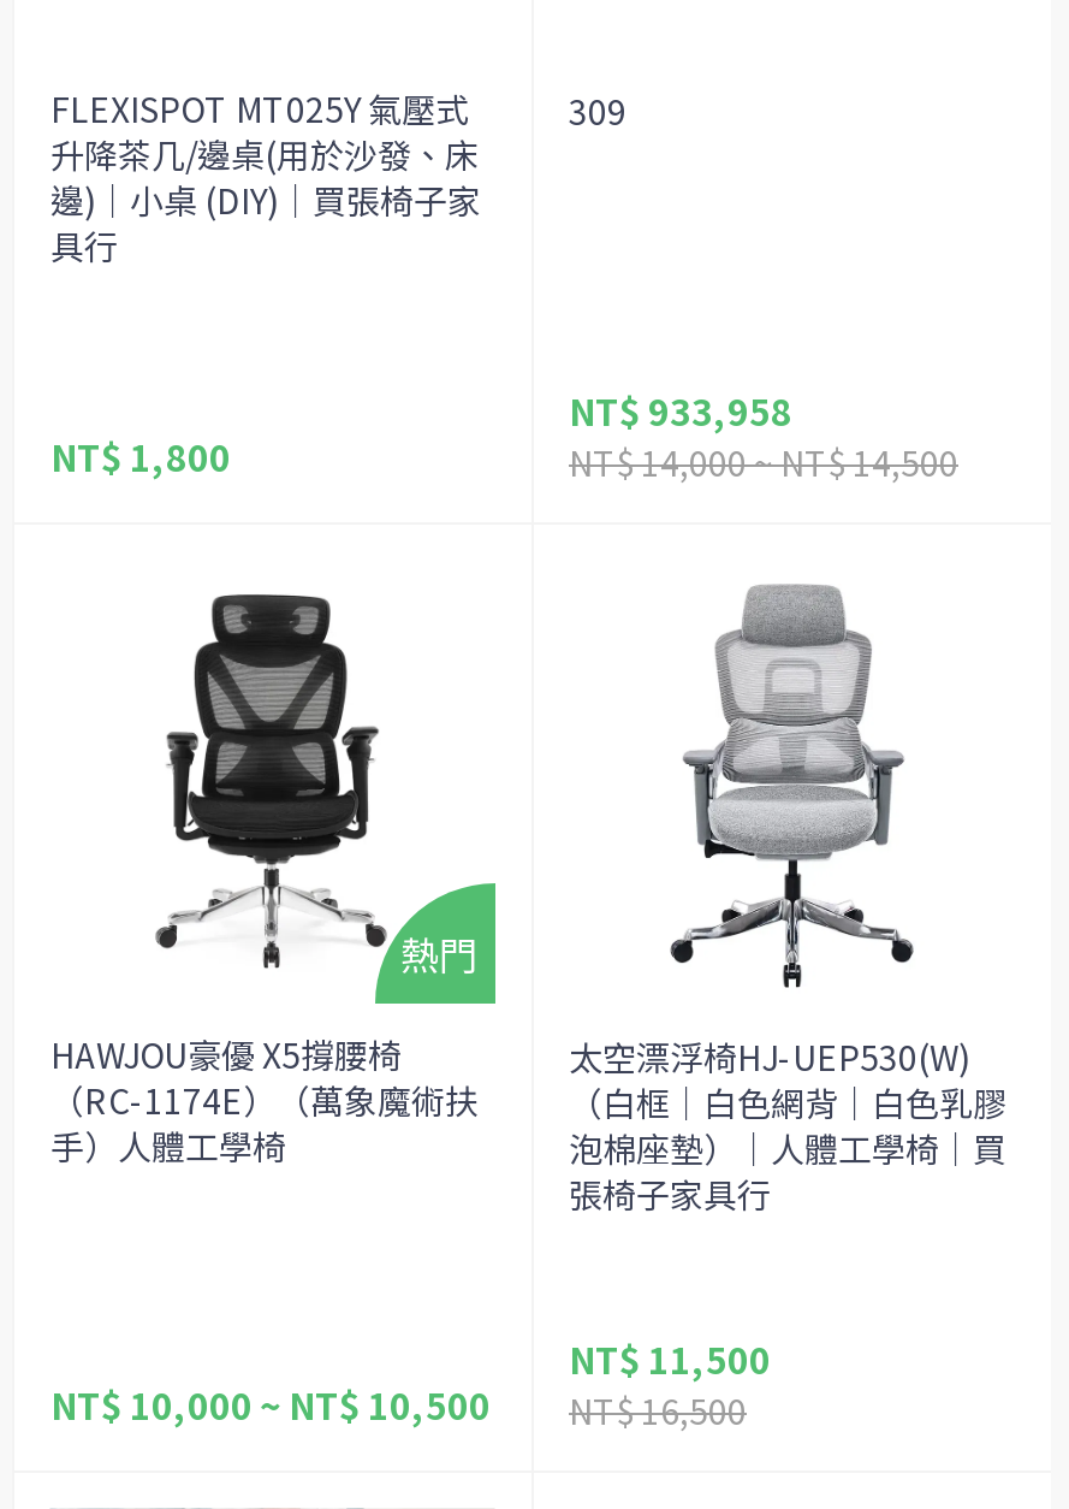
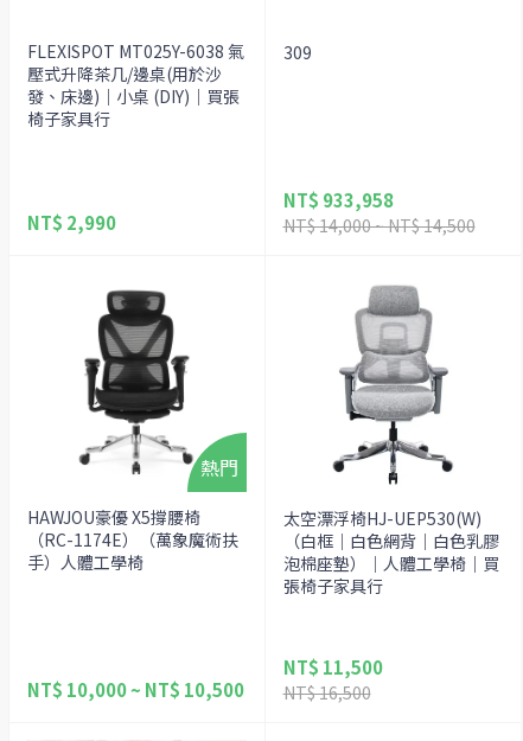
- FLEXISPOT MT025Y 氣壓式
- 升降茶几/邊桌(用於沙發、床
- 邊)｜小桌 (DIY)｜買張椅子家
- 具行
+ FLEXISPOT MT025Y-6038 氣
+ 壓式升降茶几/邊桌(用於沙
+ 發、床邊)｜小桌 (DIY)｜買張
+ 椅子家具行

- NT$ 1,800
+ NT$ 2,990
